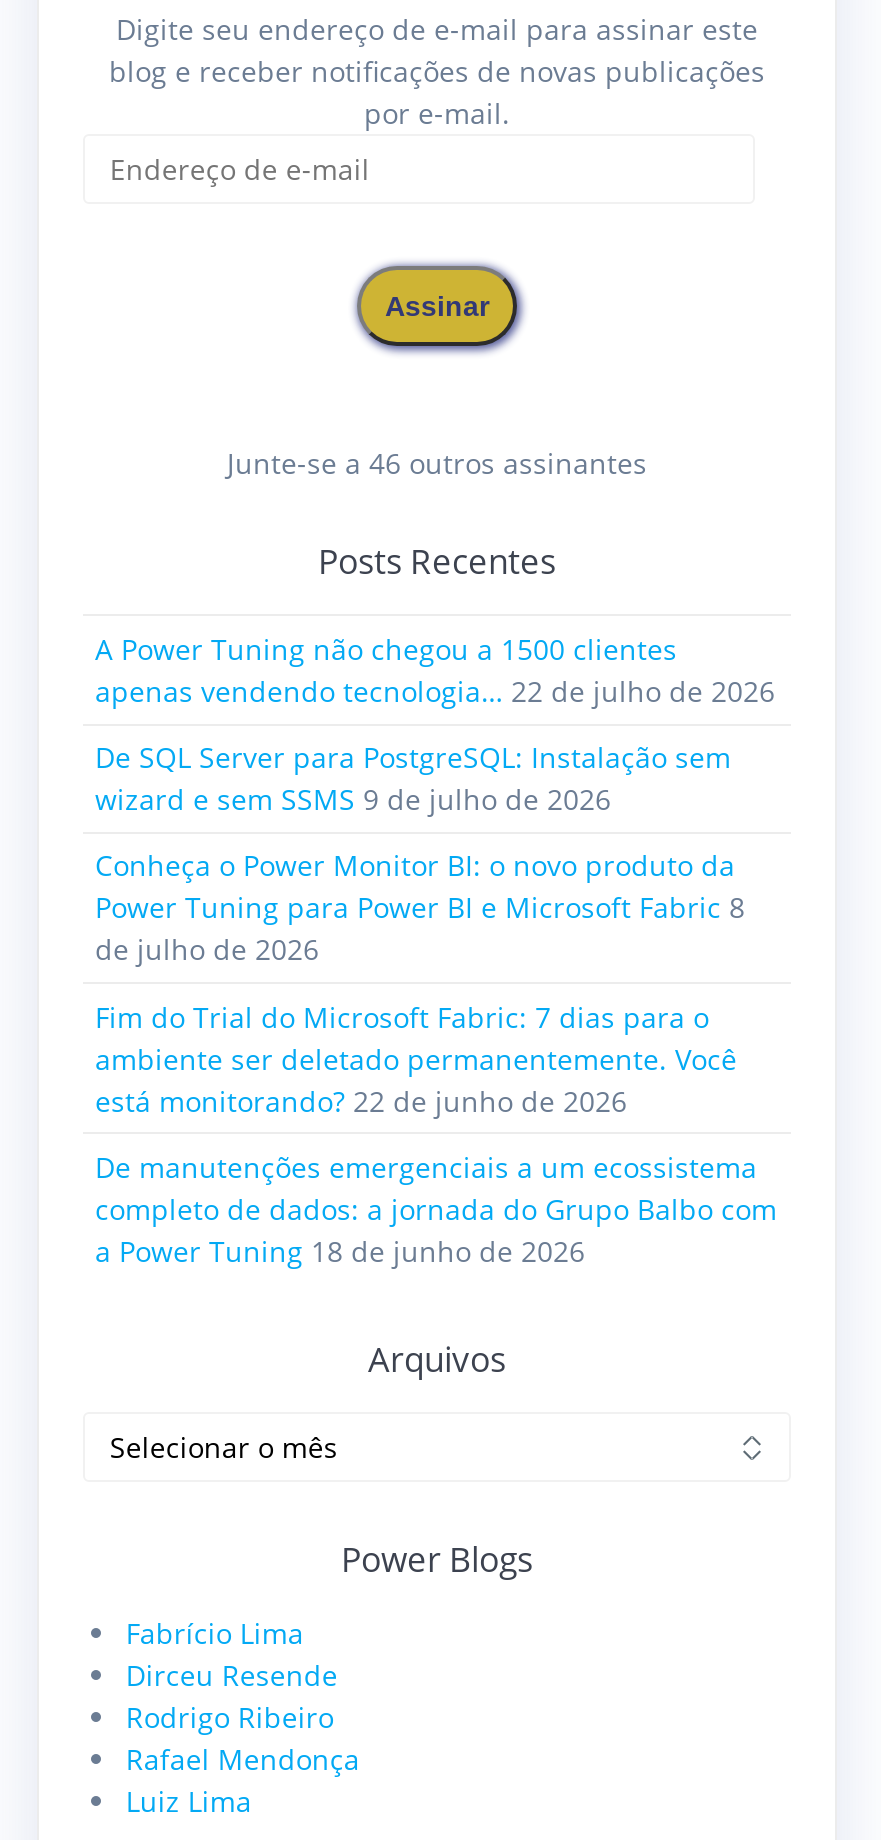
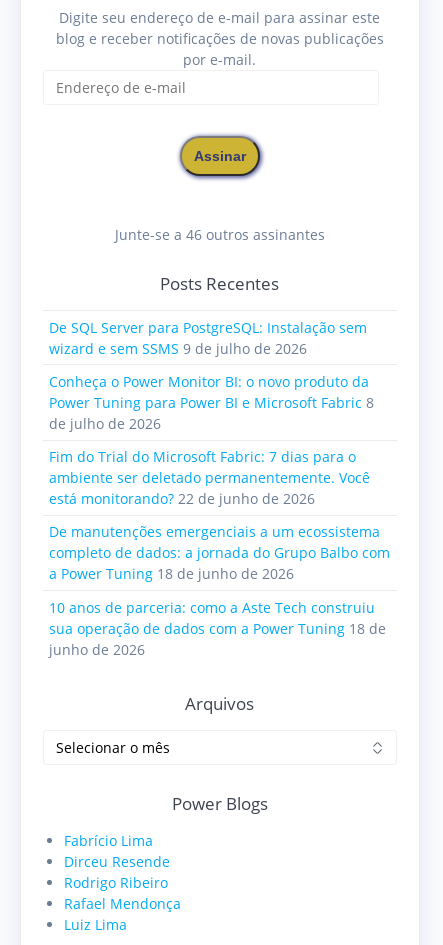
- A Power Tuning não chegou a 1500 clientes
- apenas vendendo tecnologia… 22 de julho de 2026

moved up: De SQL Server para PostgreSQL: Instalação sem | wizard e sem SSMS 9 de julho de 2026 | Conheça o Power Monitor BI: o novo produto da | ... | completo de dados: a jornada do Grupo Balbo com | a Power Tuning 18 de junho de 2026

+ 10 anos de parceria: como a Aste Tech construiu
+ sua operação de dados com a Power Tuning 18 de
+ junho de 2026
